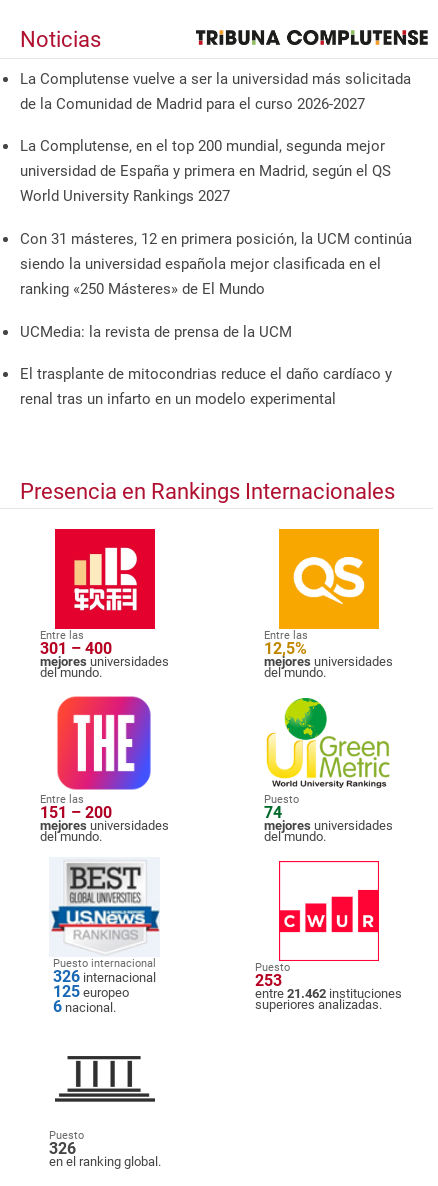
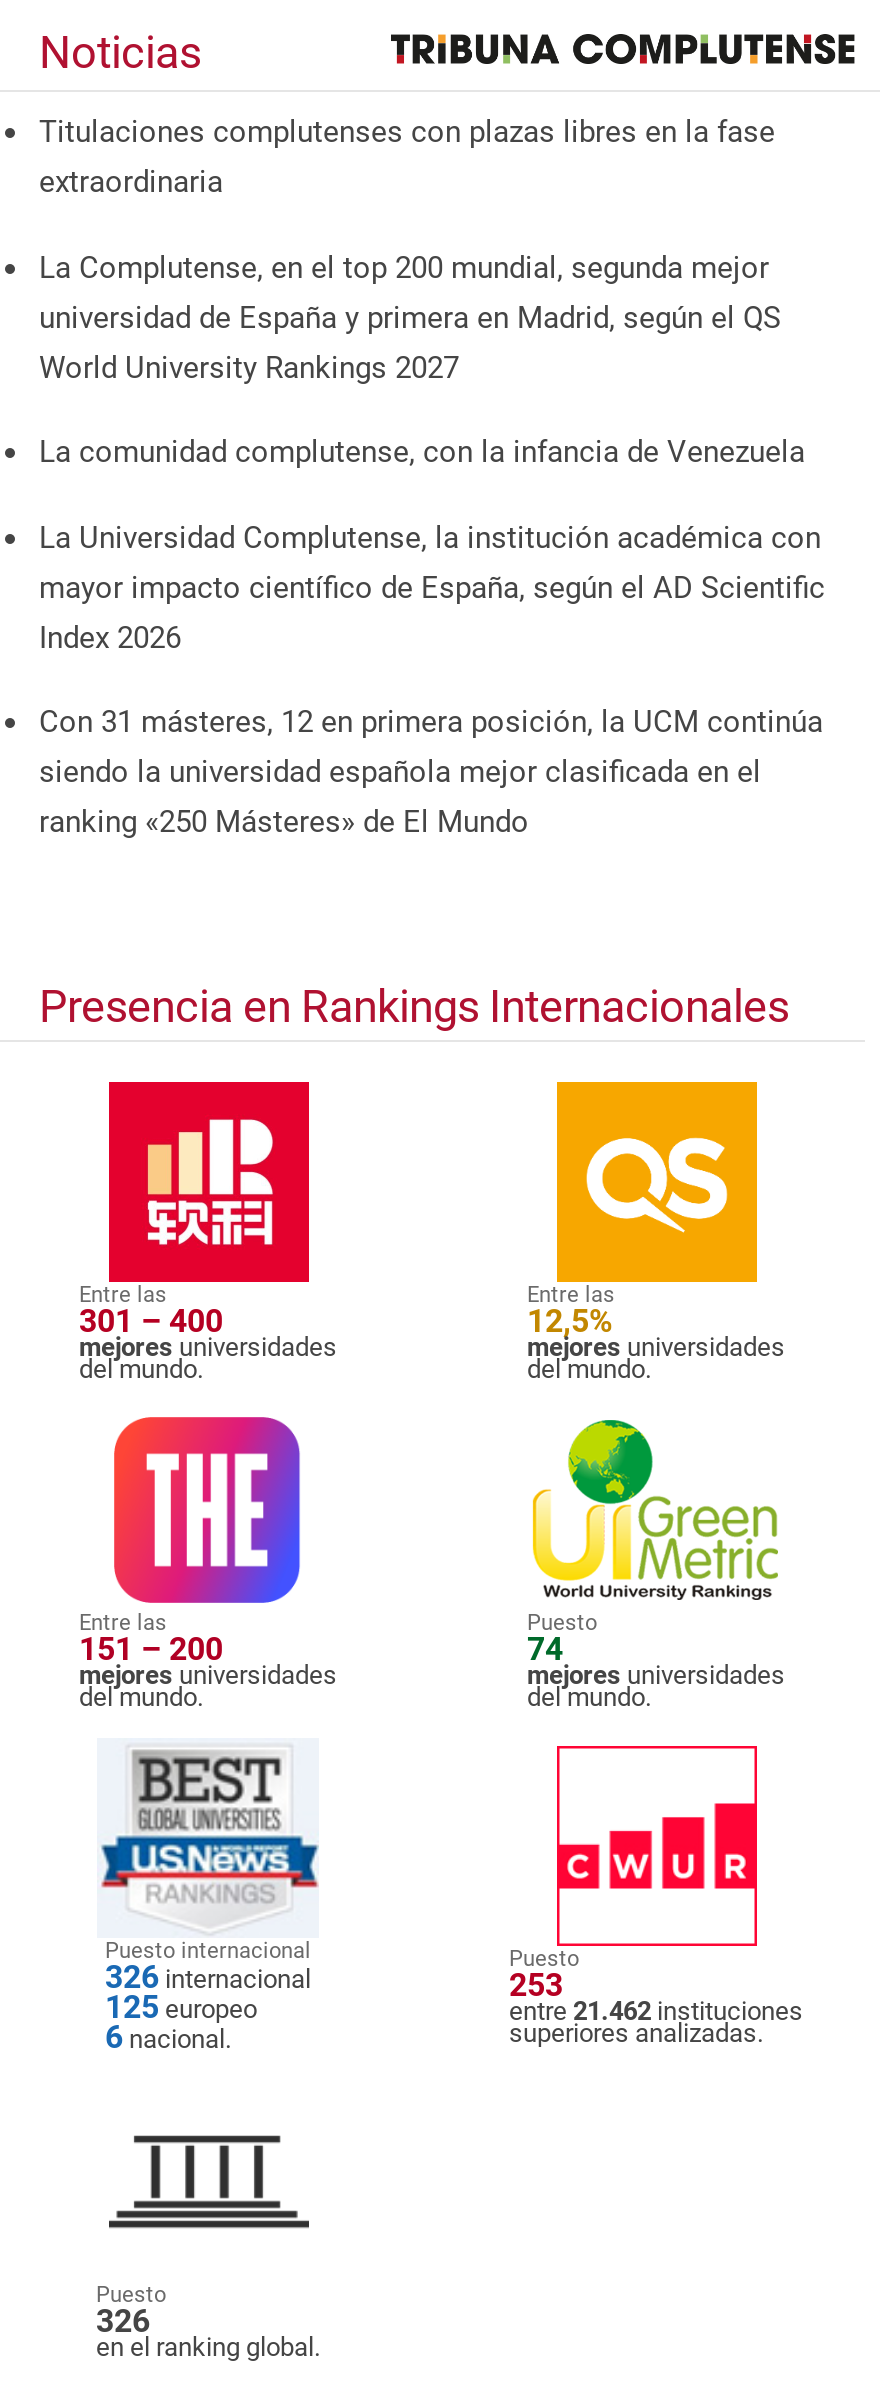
- La Complutense vuelve a ser la universidad más solicitada
- de la Comunidad de Madrid para el curso 2026-2027
+ Titulaciones complutenses con plazas libres en la fase
+ extraordinaria

+ La comunidad complutense, con la infancia de Venezuela
+ La Universidad Complutense, la institución académica con
+ mayor impacto científico de España, según el AD Scientific
+ Index 2026

moved down: Con 31 másteres, 12 en primera posición, la UCM continúa | siendo la universidad española mejor clasificada en el | ranking «250 Másteres» de El Mundo

- UCMedia: la revista de prensa de la UCM
- El trasplante de mitocondrias reduce el daño cardíaco y
- renal tras un infarto en un modelo experimental
